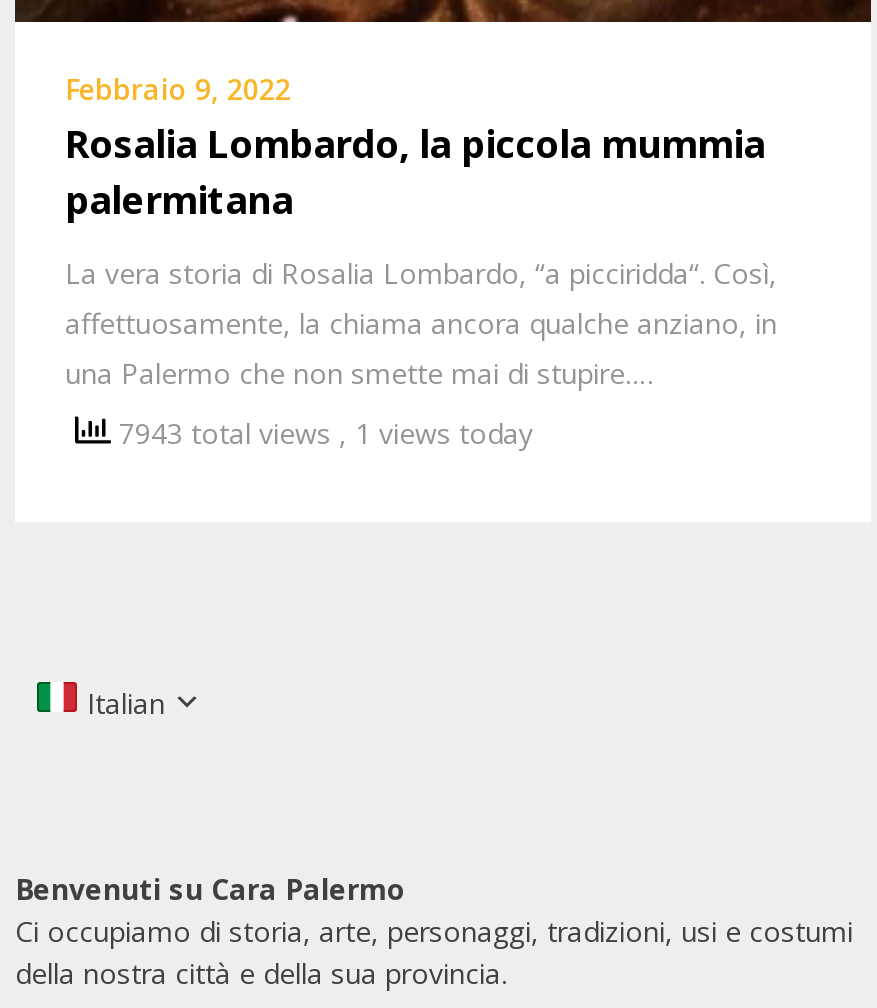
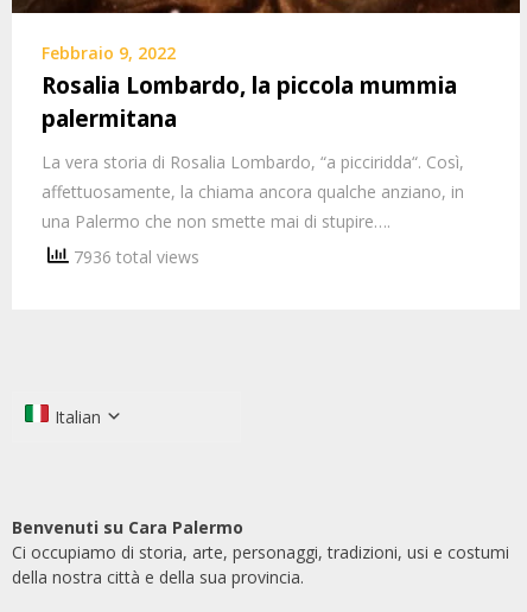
- 7943 total views, 1 views today
+ 7936 total views
